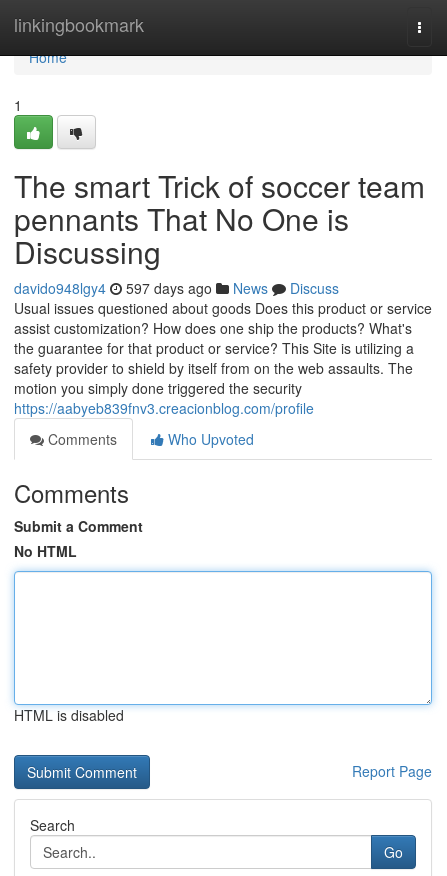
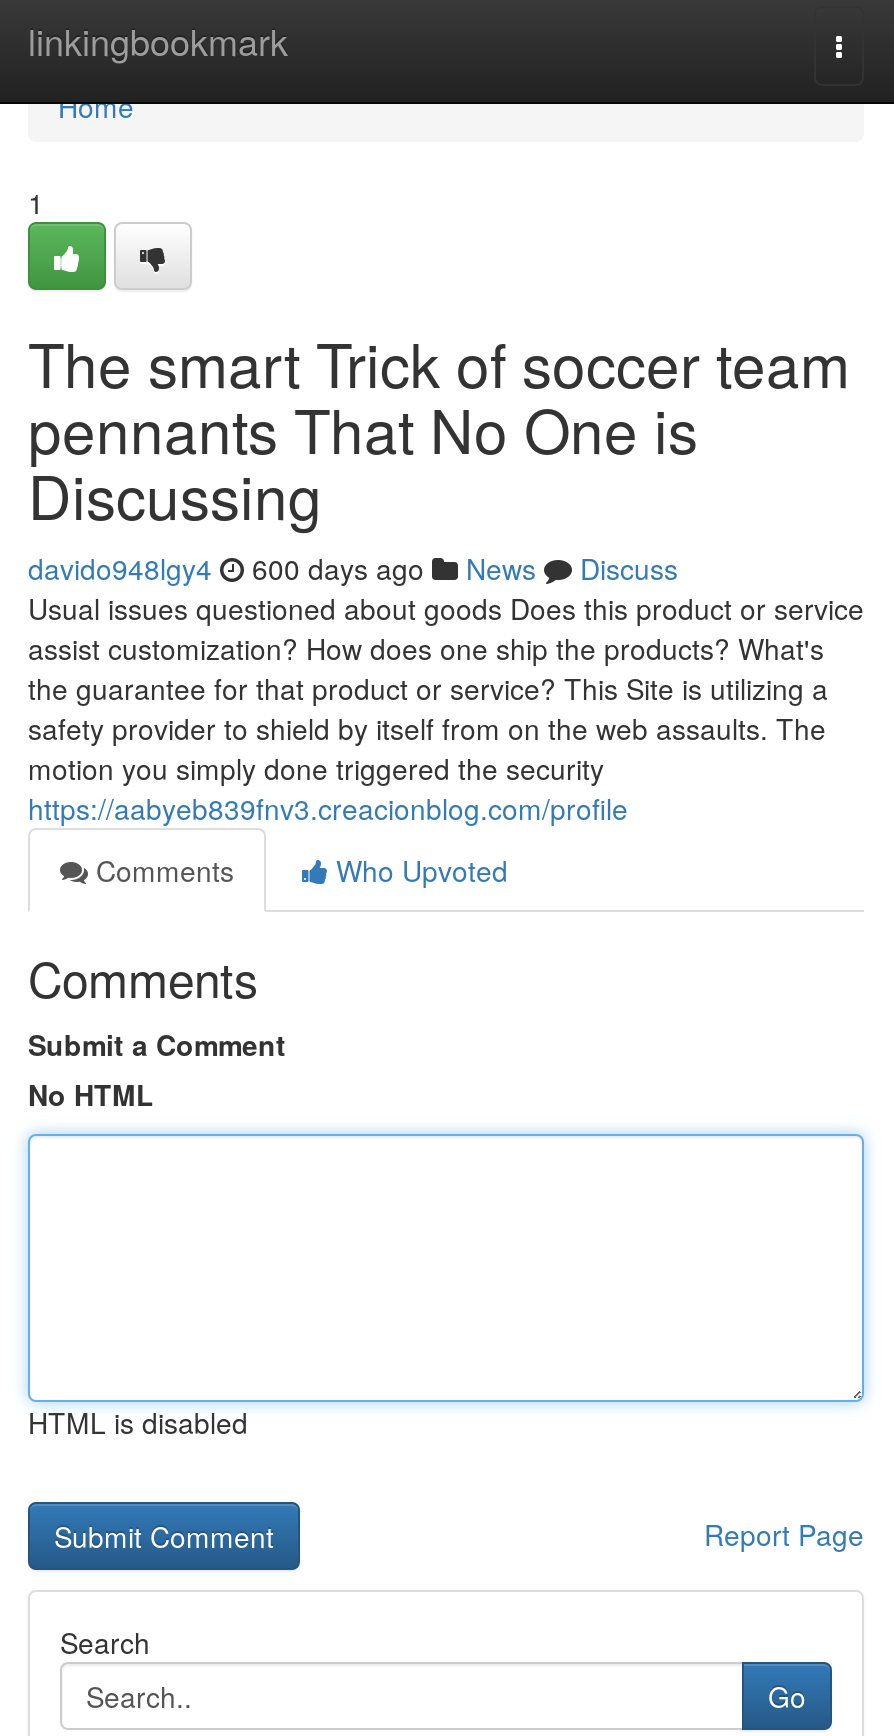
- davido948lgy4 597 days ago News Discuss
+ davido948lgy4 600 days ago News Discuss
